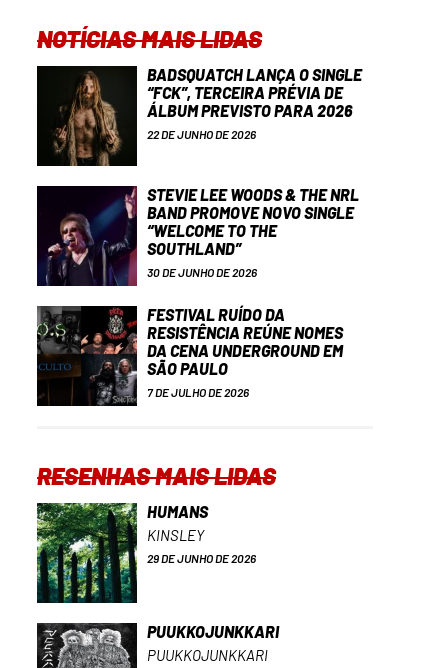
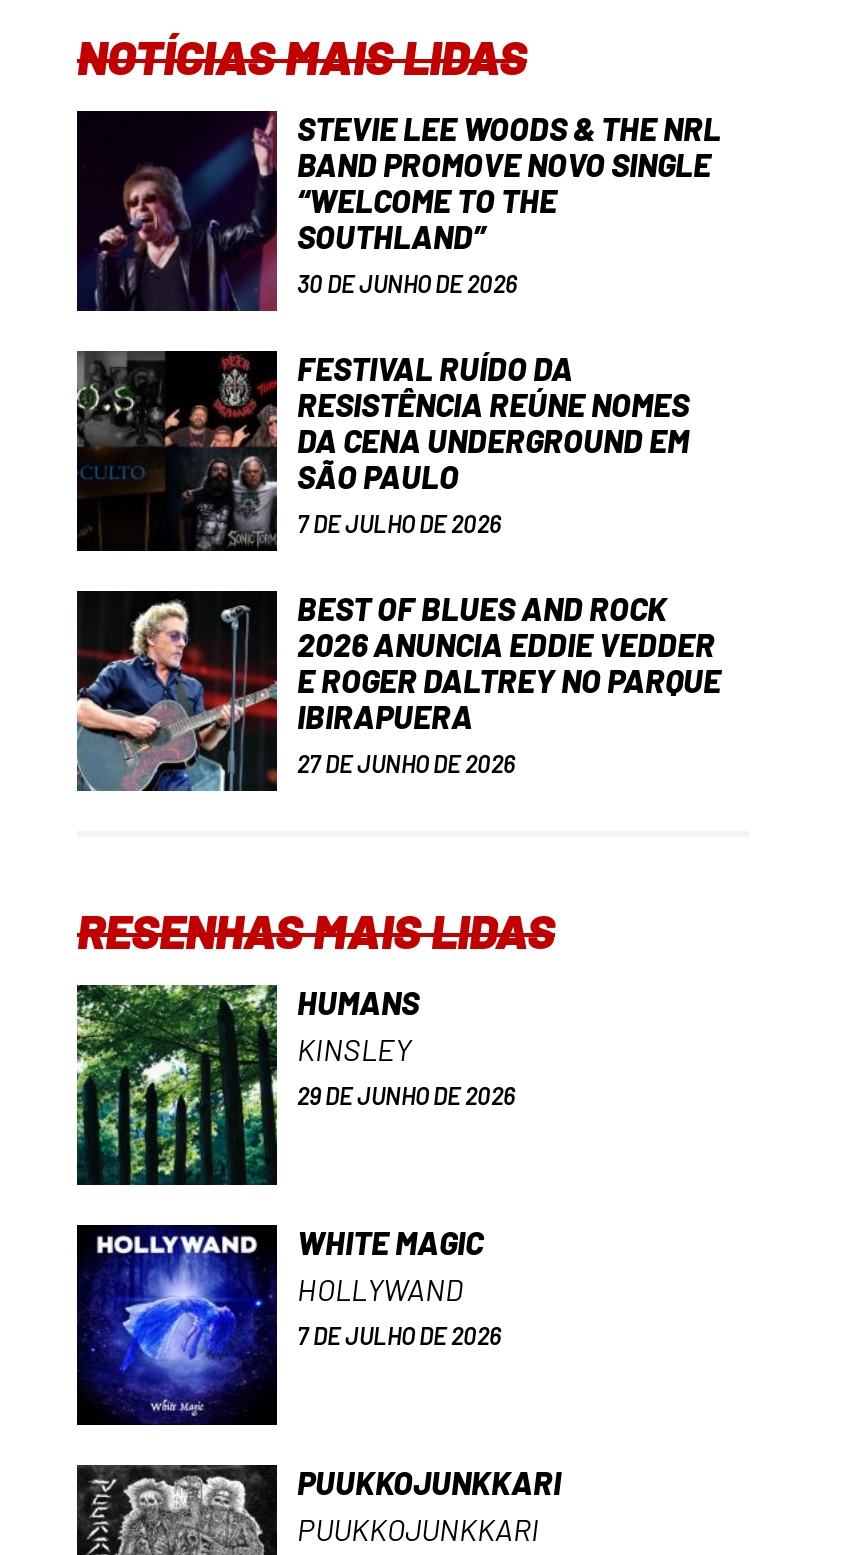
- [image]
- BADSQUATCH LANÇA O SINGLE
- “FCK”, TERCEIRA PRÉVIA DE
- ÁLBUM PREVISTO PARA 2026
- 22 DE JUNHO DE 2026

moved up: [image] | STEVIE LEE WOODS & THE NRL | BAND PROMOVE NOVO SINGLE | ... | SÃO PAULO | 7 DE JULHO DE 2026

+ [image]
+ BEST OF BLUES AND ROCK
+ 2026 ANUNCIA EDDIE VEDDER
+ E ROGER DALTREY NO PARQUE
+ IBIRAPUERA
+ 27 DE JUNHO DE 2026

+ [image]
+ WHITE MAGIC
+ HOLLYWAND
+ 7 DE JULHO DE 2026
